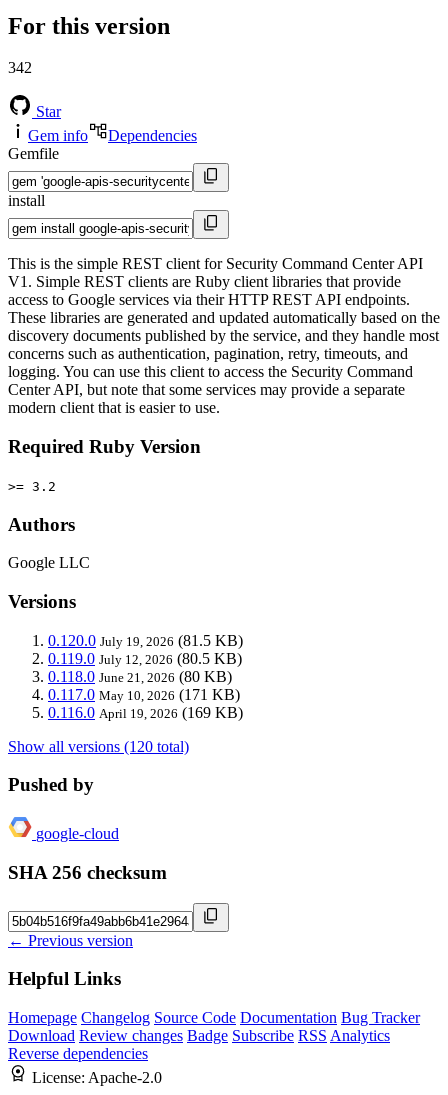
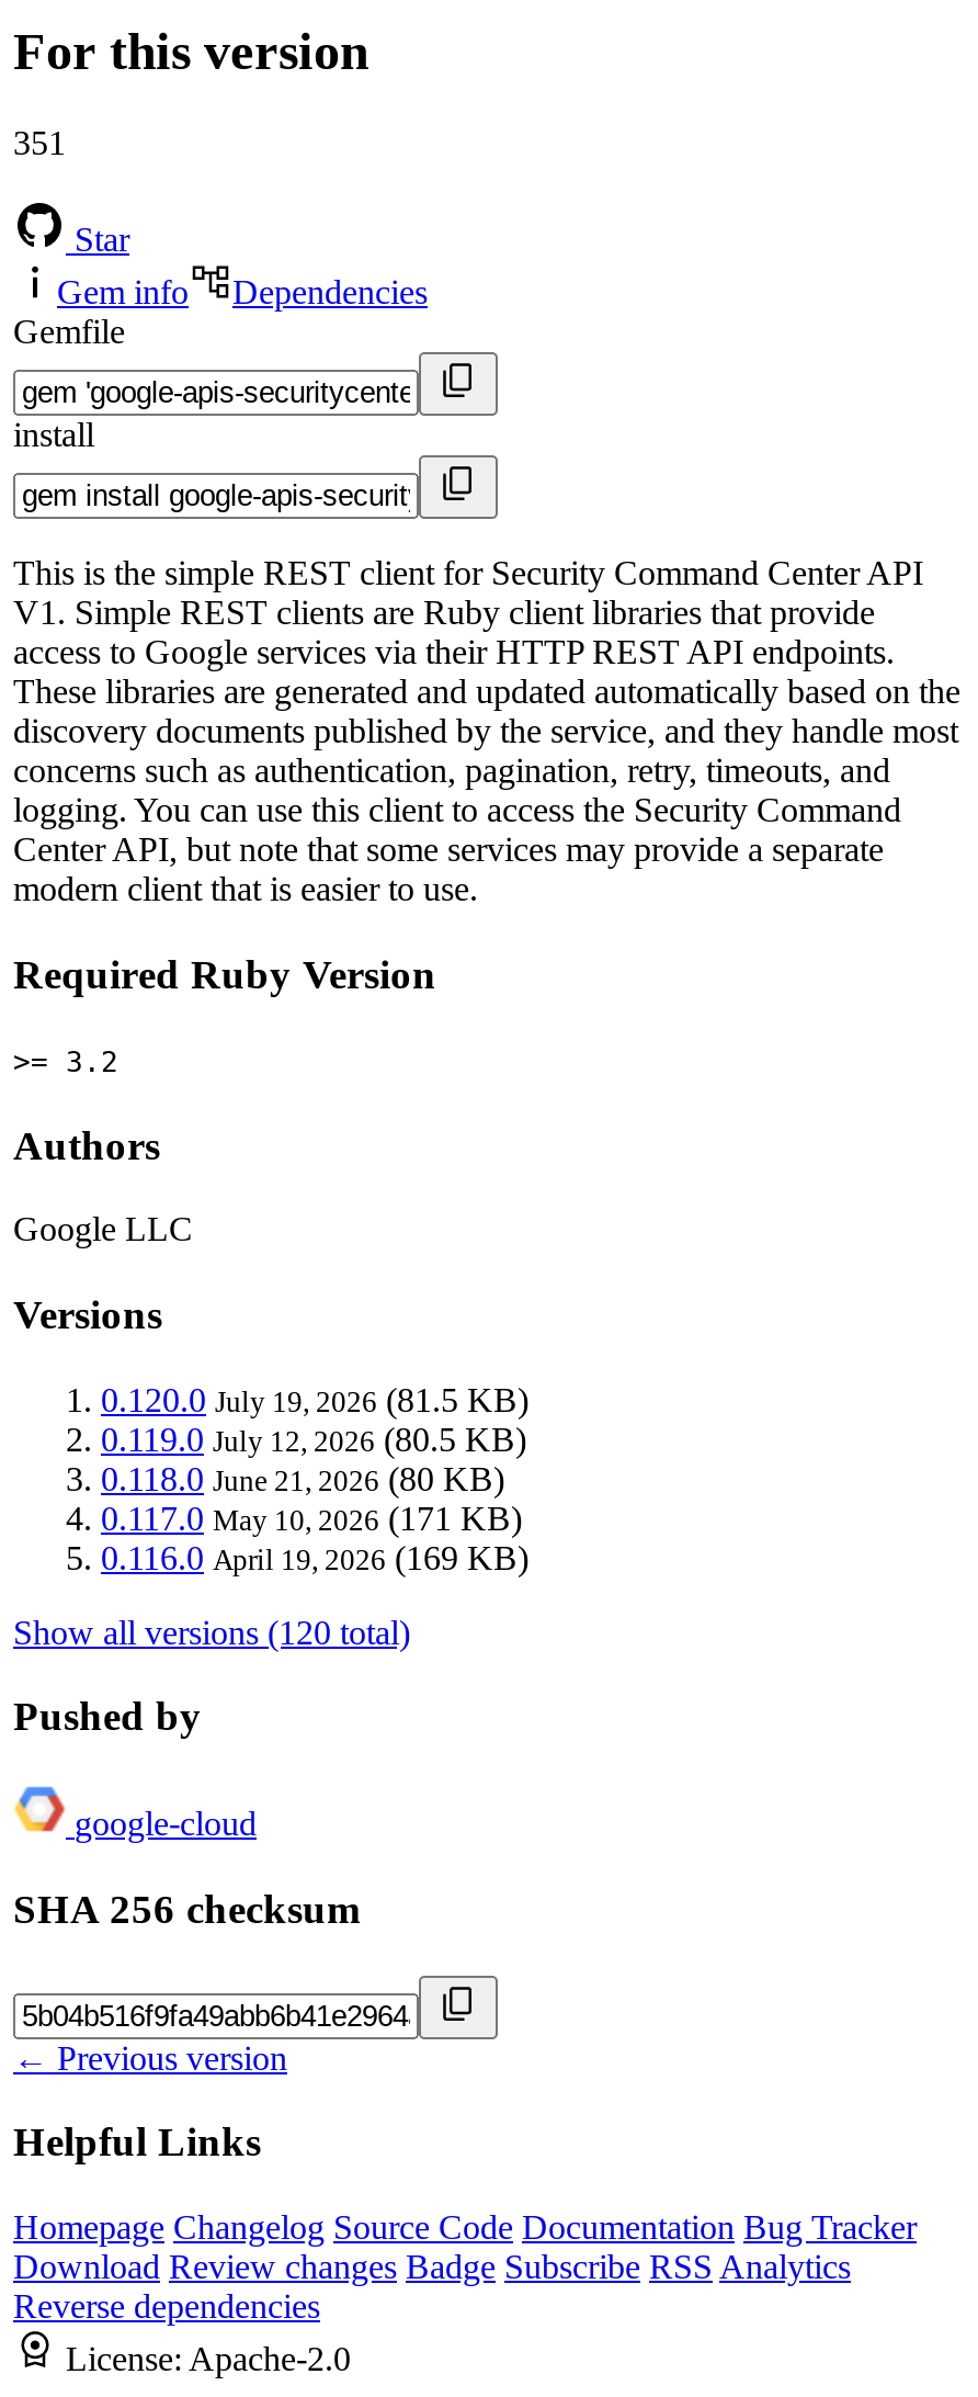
- 342
+ 351
